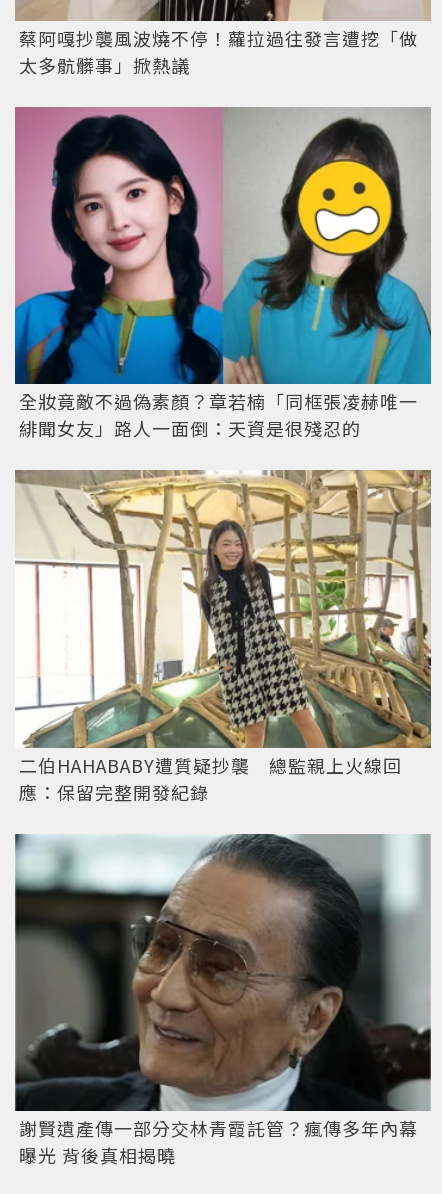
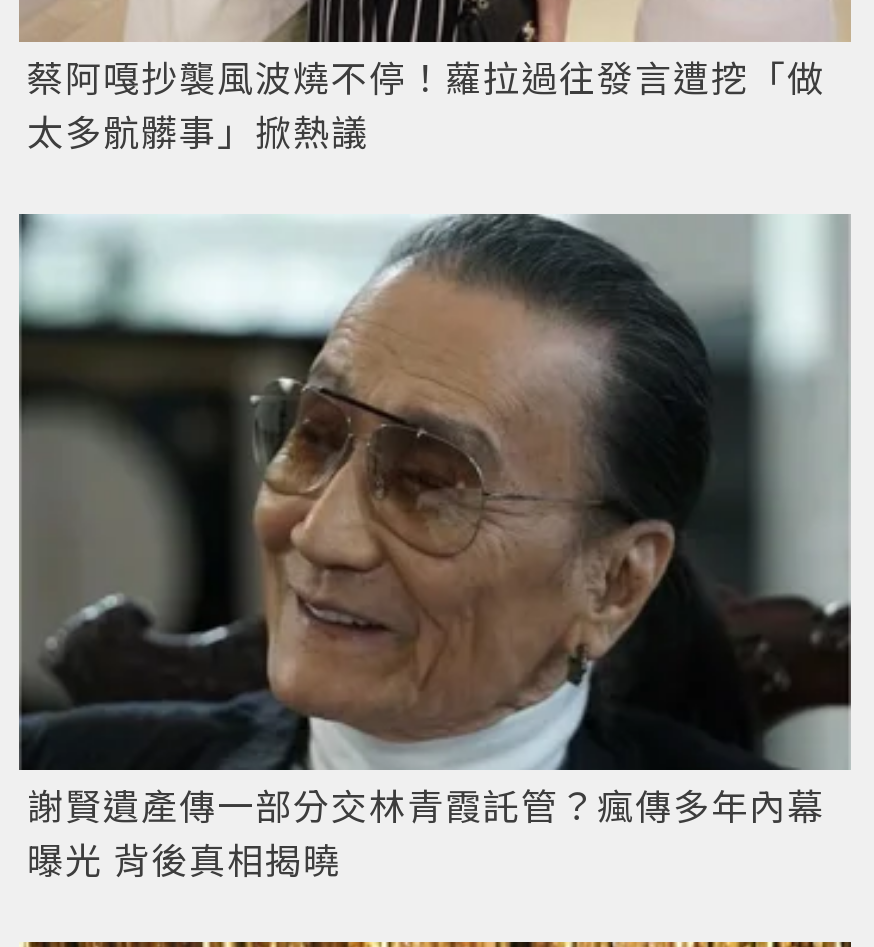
- [image]
- 全妝竟敵不過偽素顏？章若楠「同框張凌赫唯一
- 緋聞女友」路人一面倒：天資是很殘忍的

- [image]
- 二伯HAHABABY遭質疑抄襲 總監親上火線回
- 應：保留完整開發紀錄
